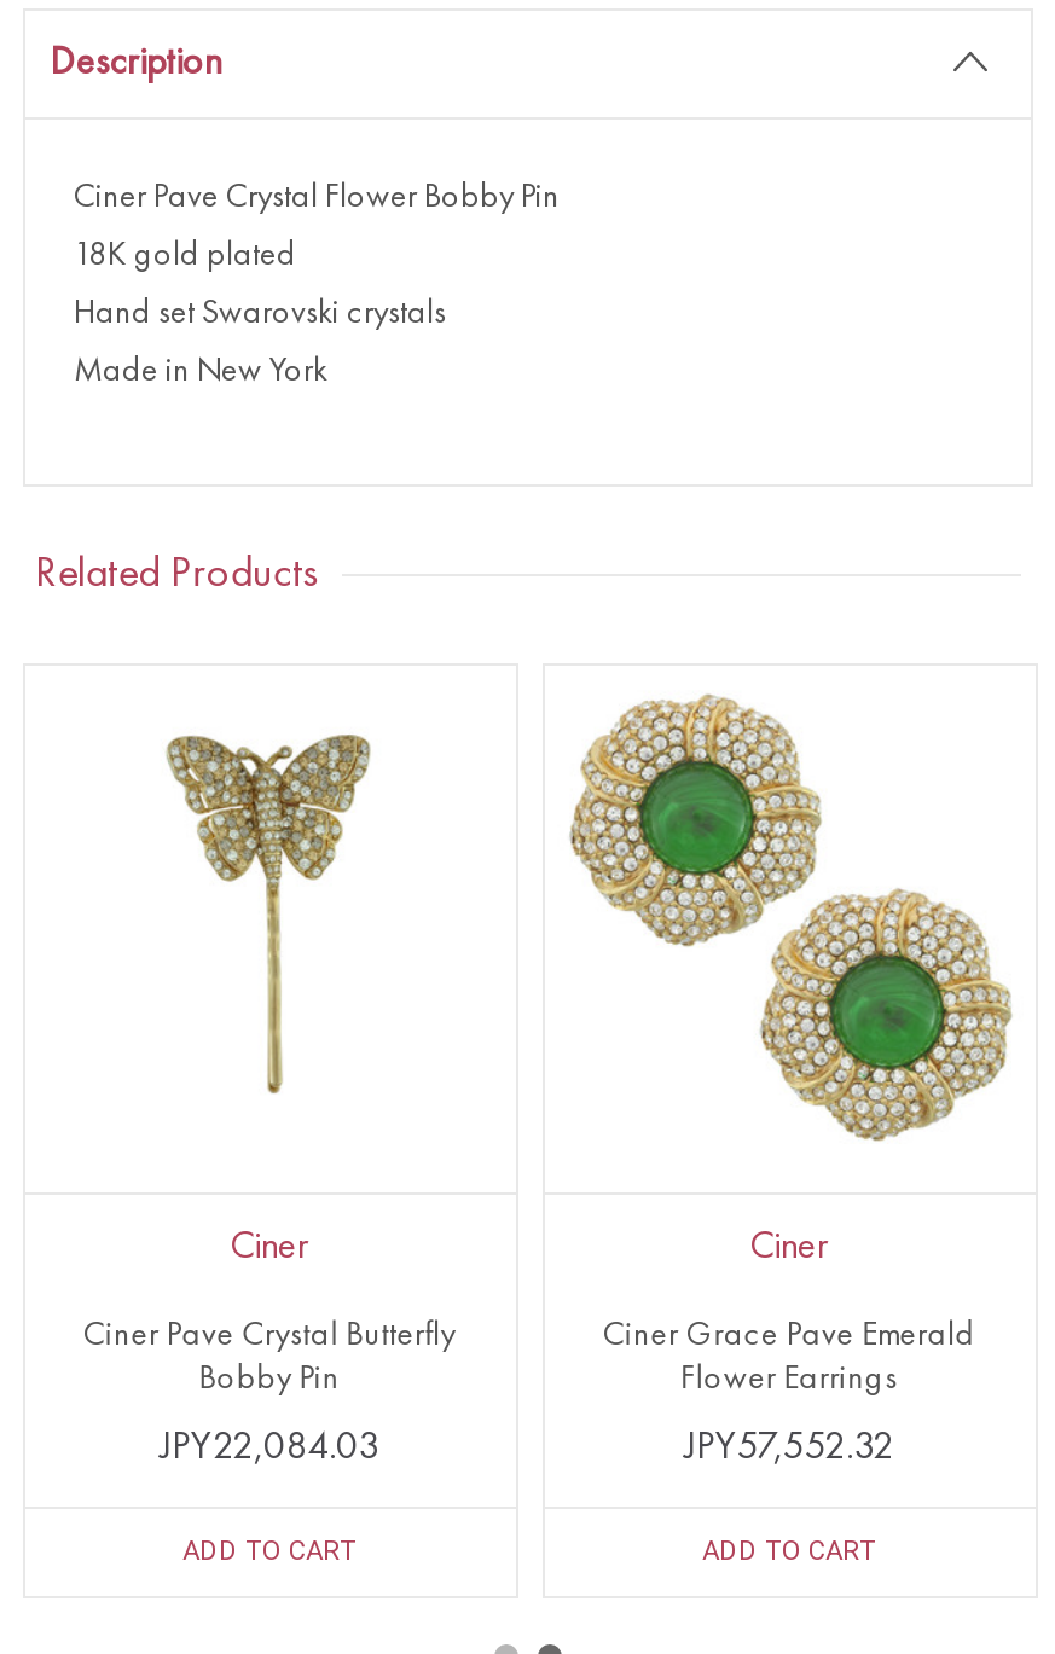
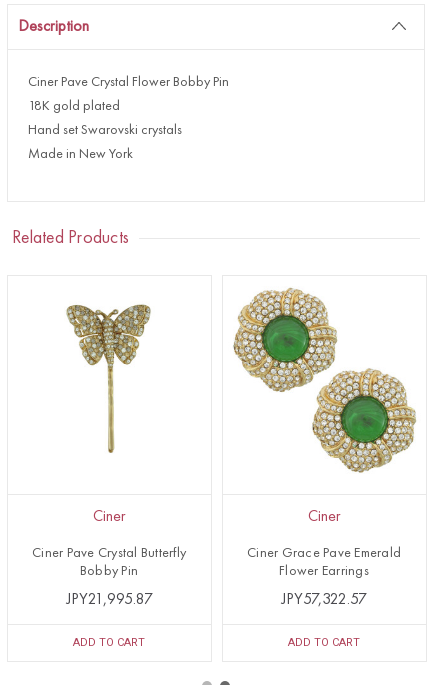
- JPY22,084.03
+ JPY21,995.87

- JPY57,552.32
+ JPY57,322.57
